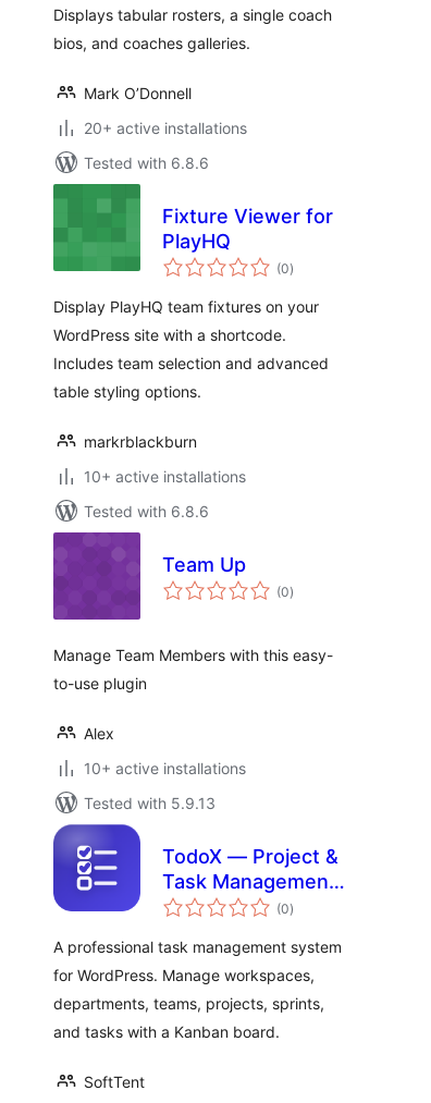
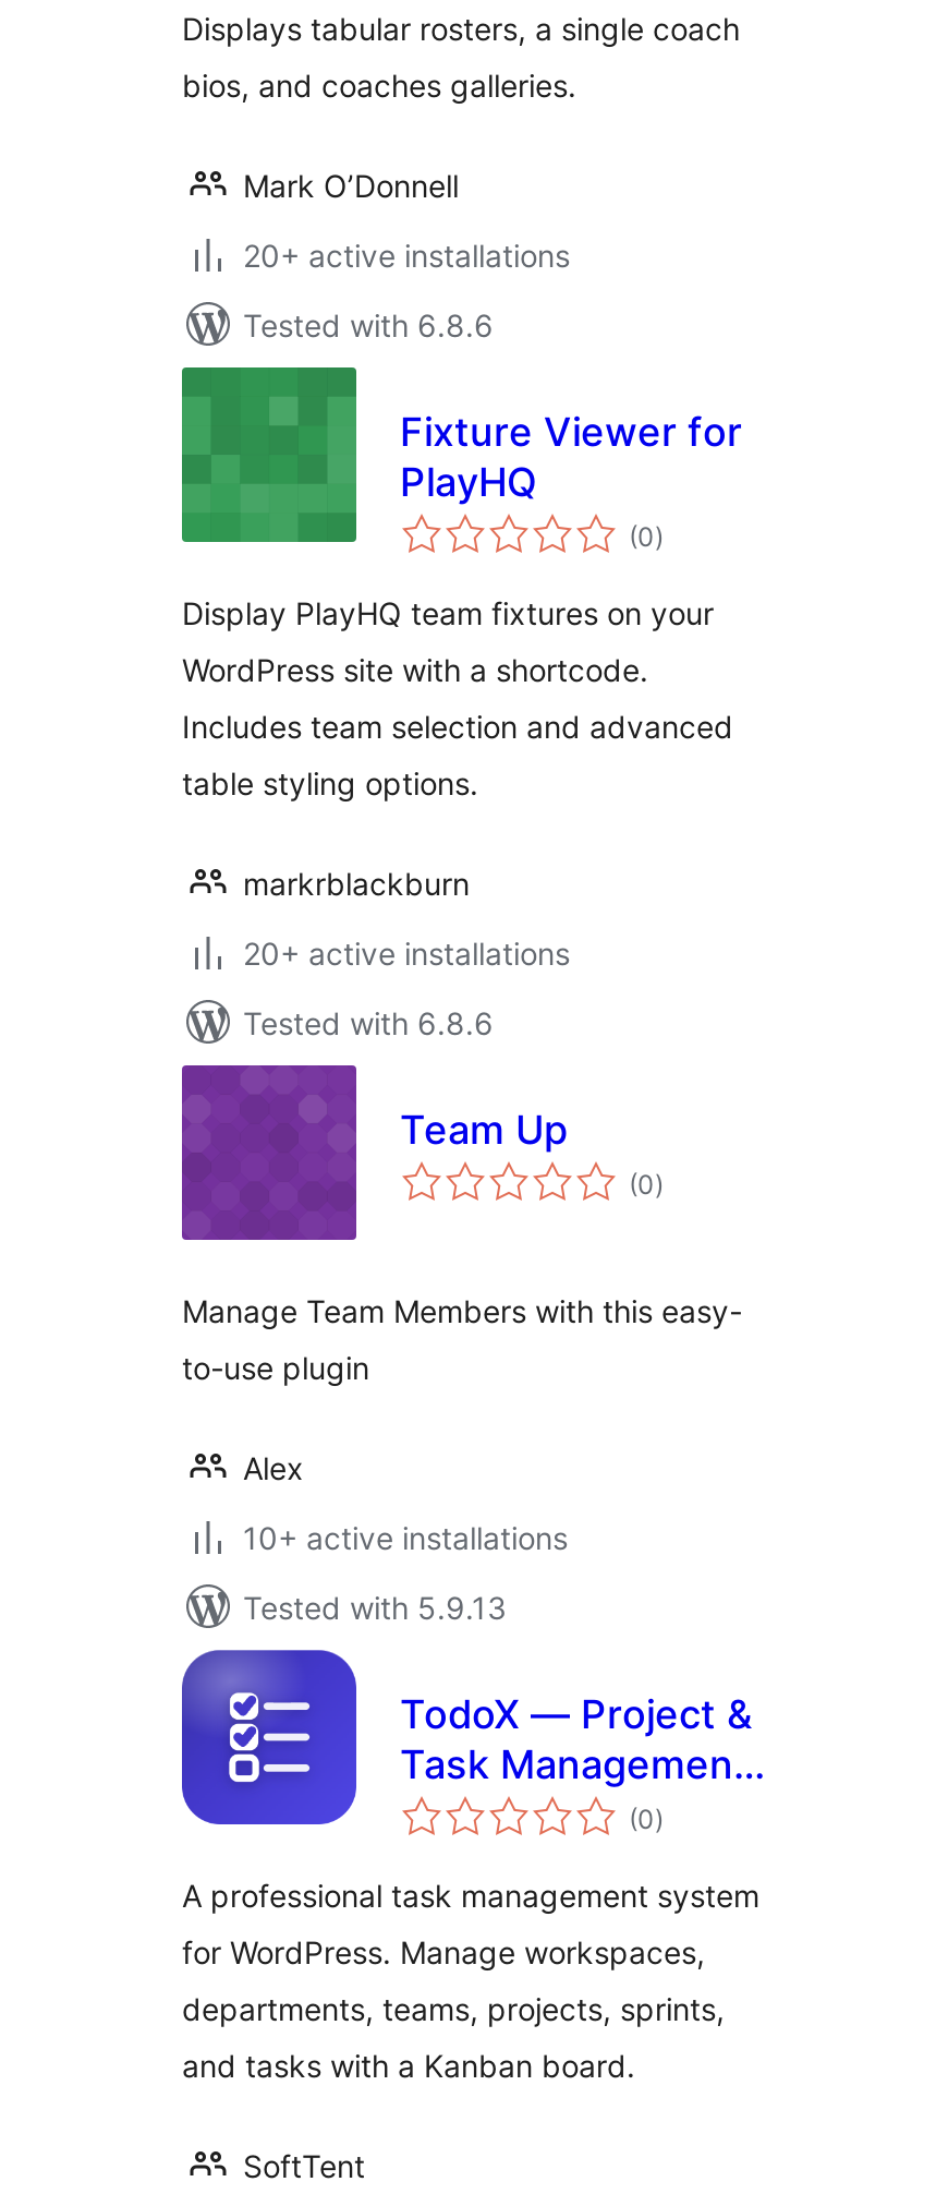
- 10+ active installations
+ 20+ active installations
